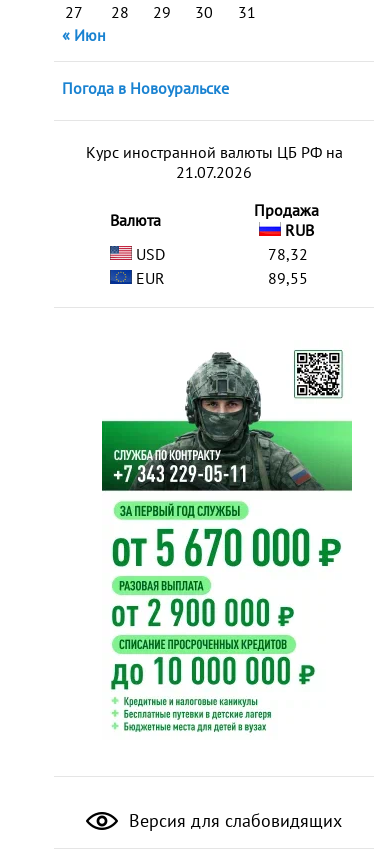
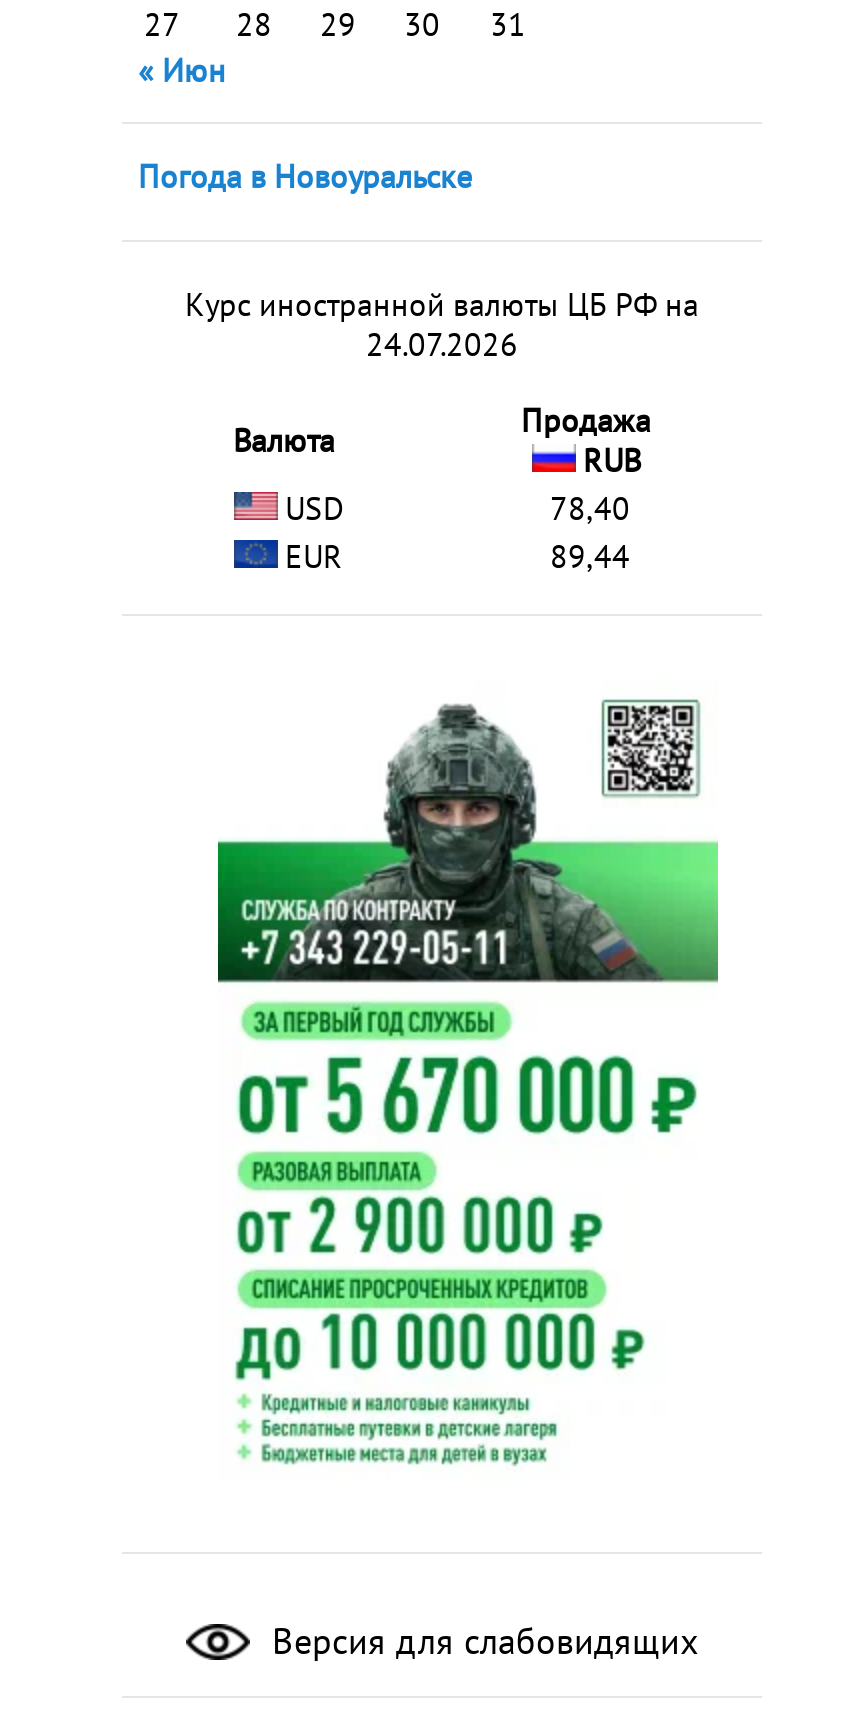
- 21.07.2026
+ 24.07.2026

- 78,32
+ 78,40

- 89,55
+ 89,44
